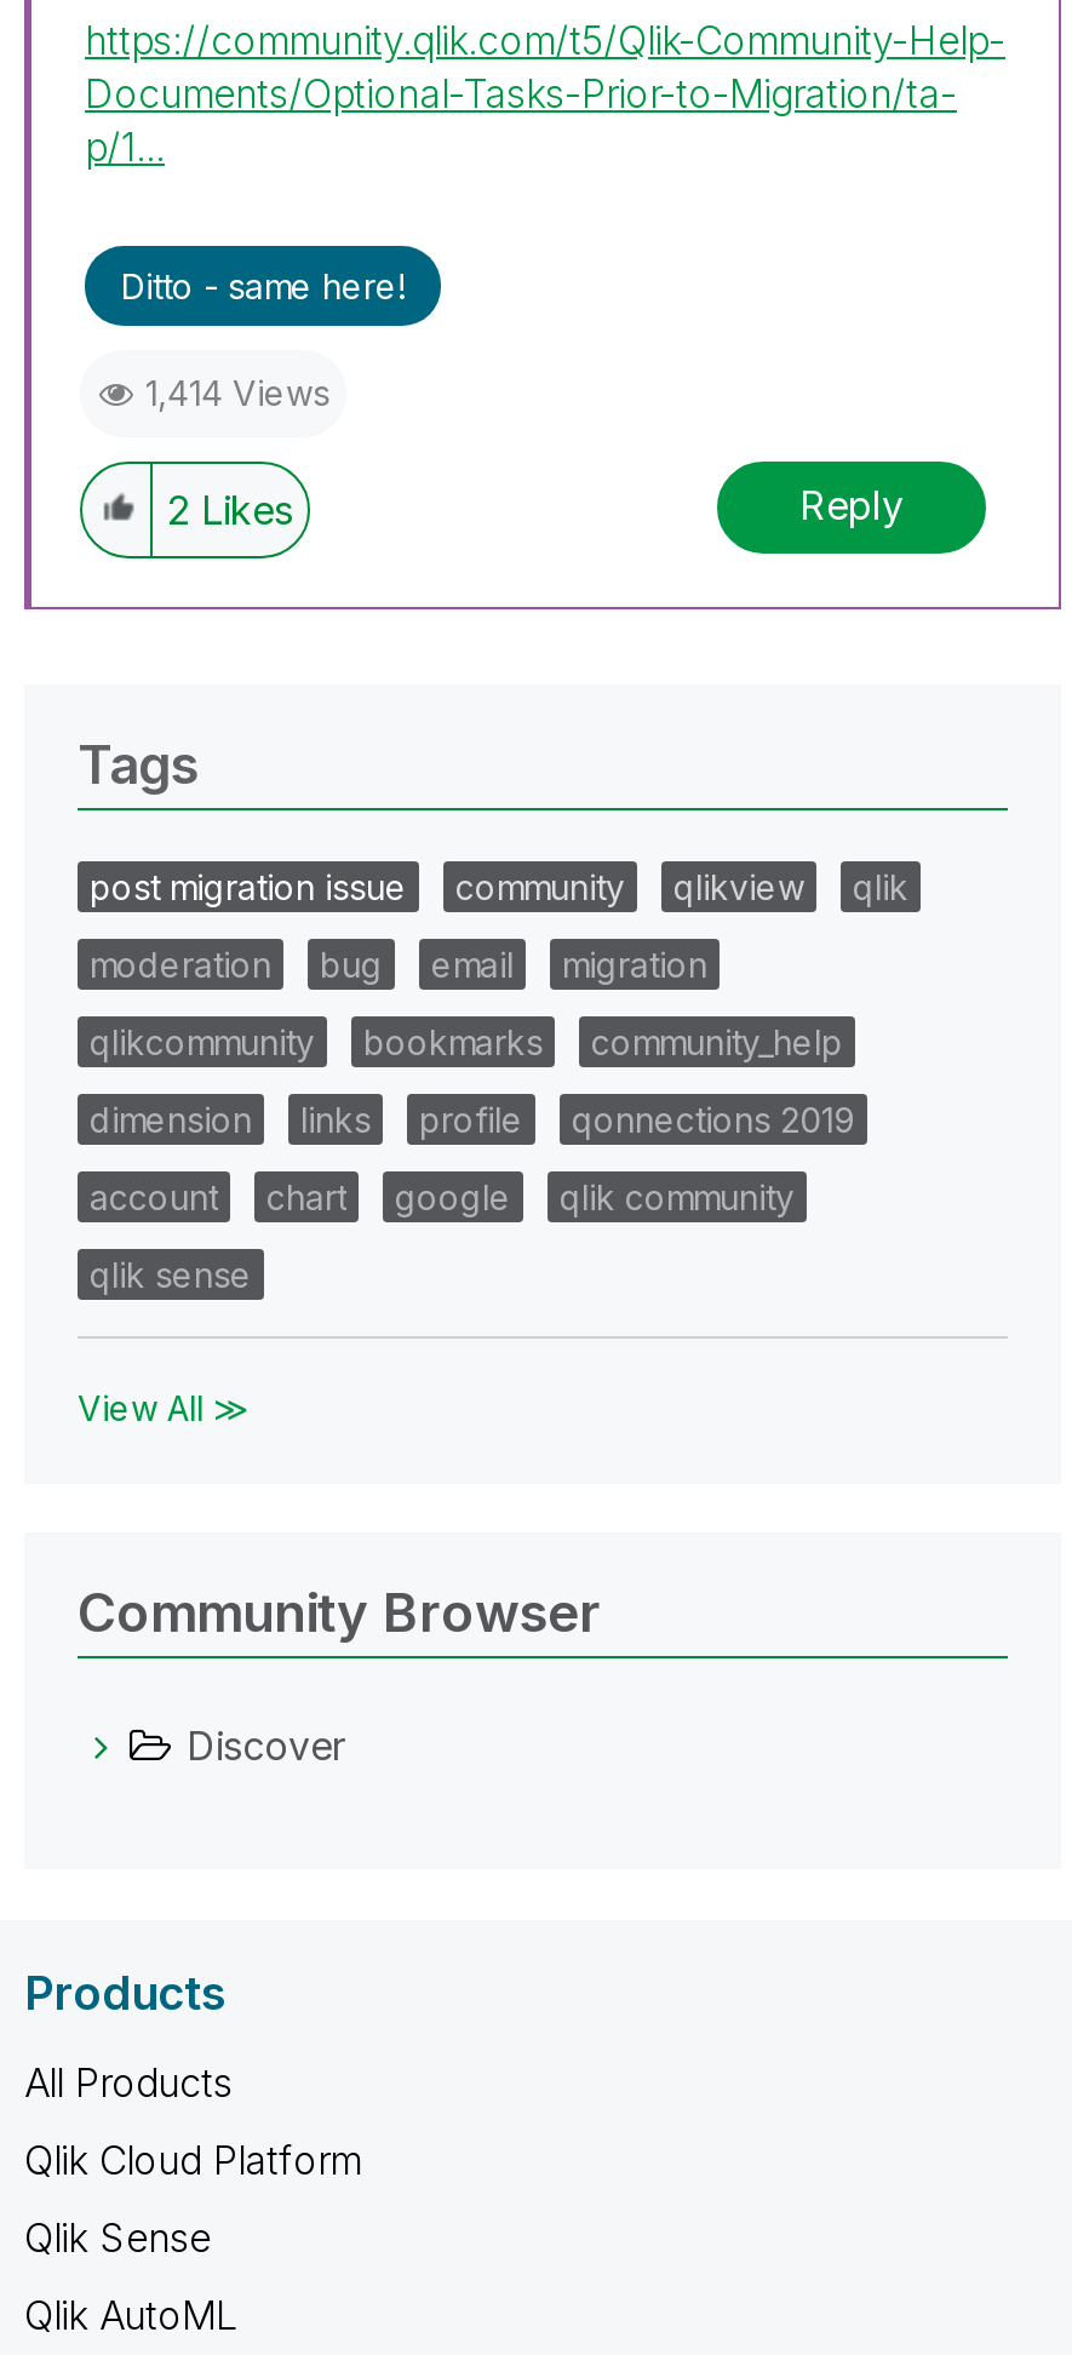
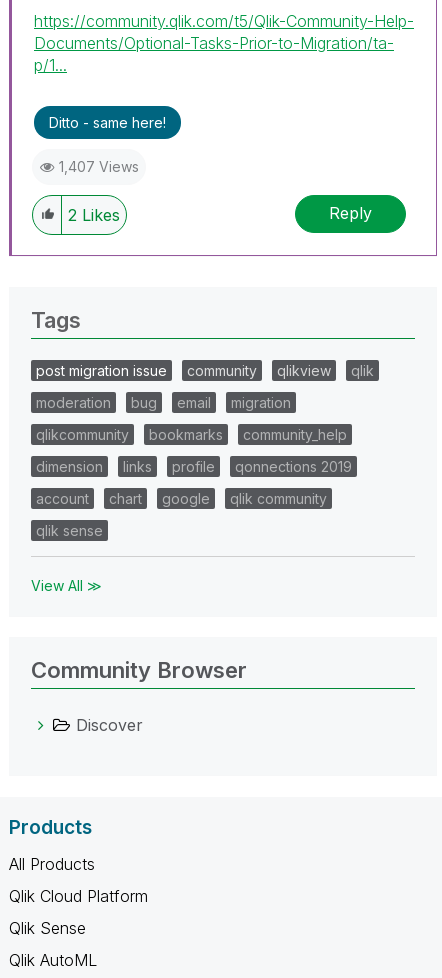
- 1,414 Views
+ 1,407 Views
